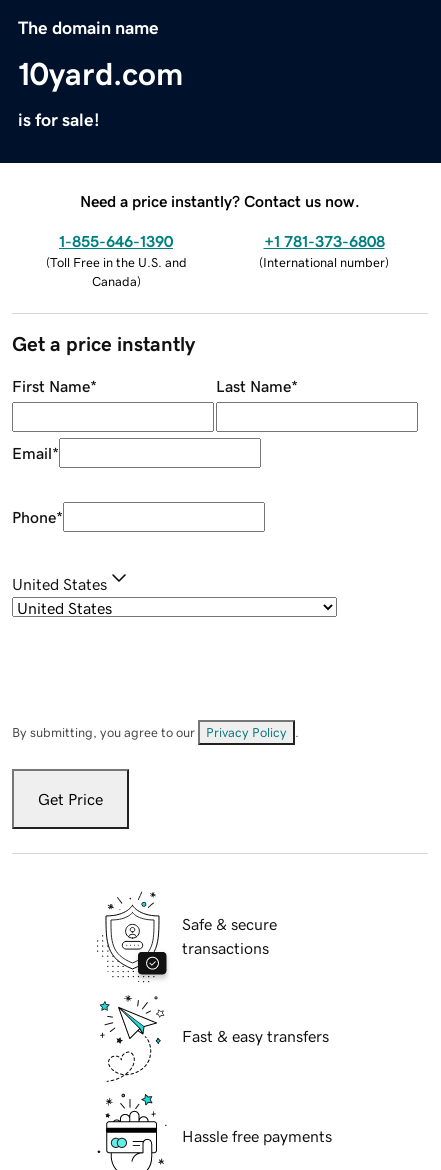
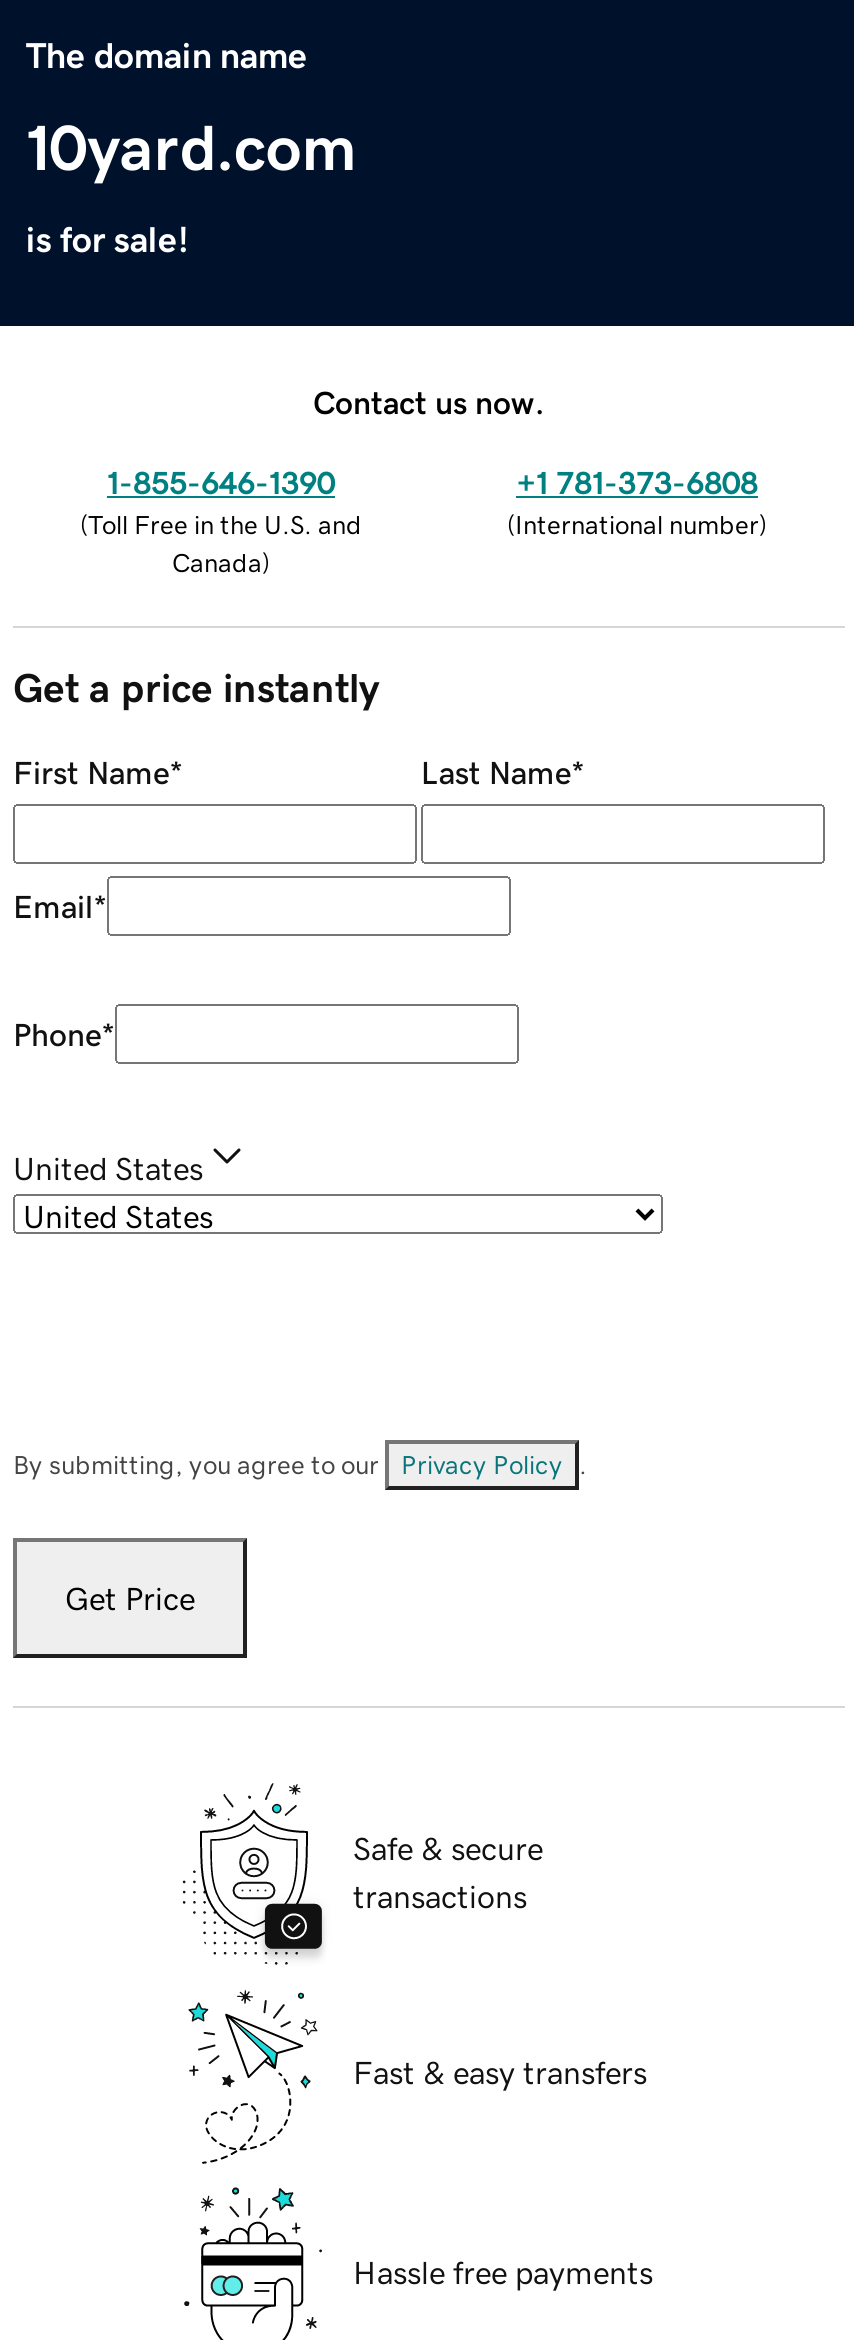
- Need a price instantly? Contact us now.
+ Contact us now.
